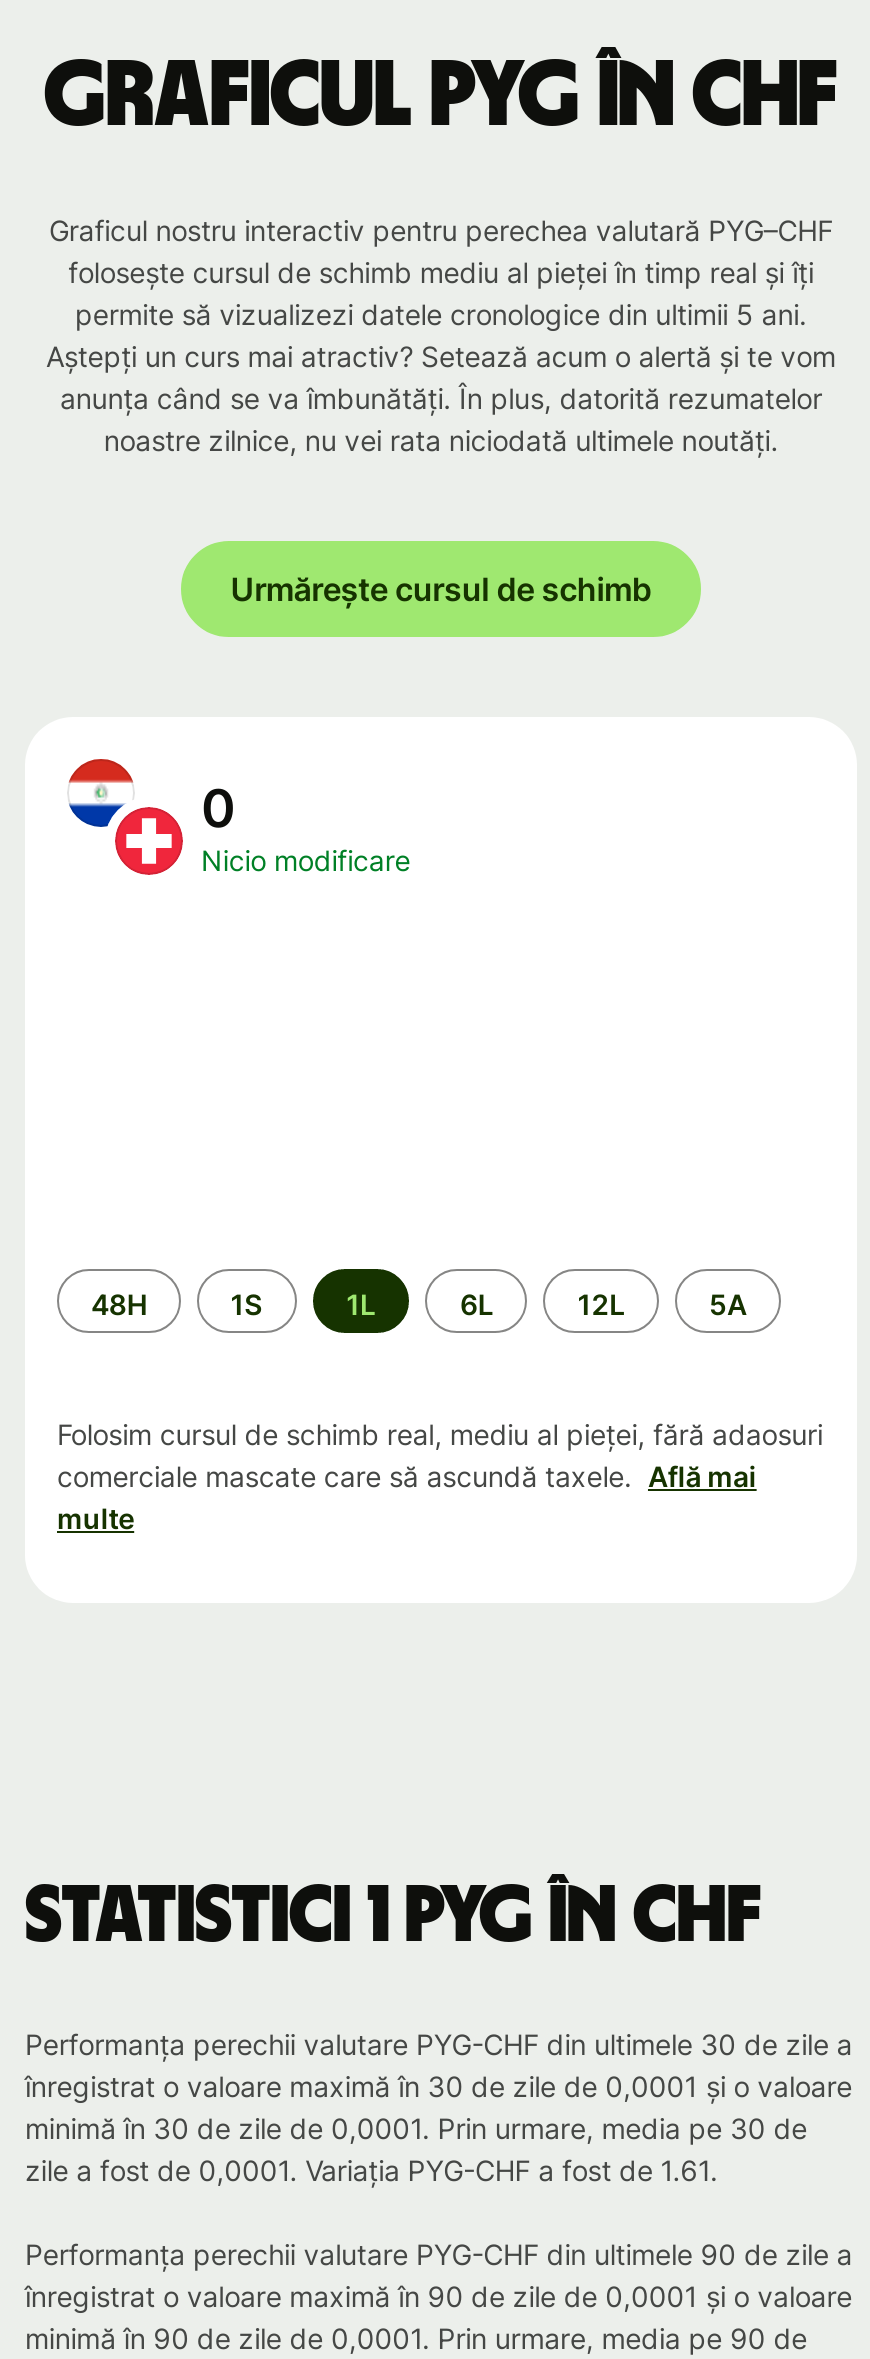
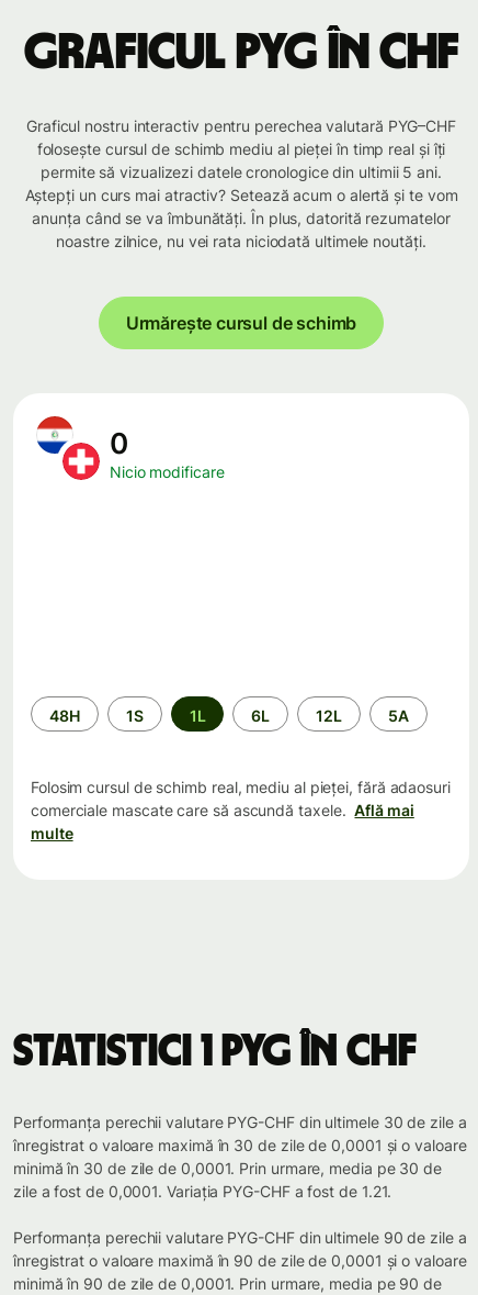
- zile a fost de 0,0001. Variația PYG-CHF a fost de 1.61.
+ zile a fost de 0,0001. Variația PYG-CHF a fost de 1.21.
